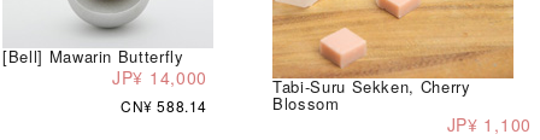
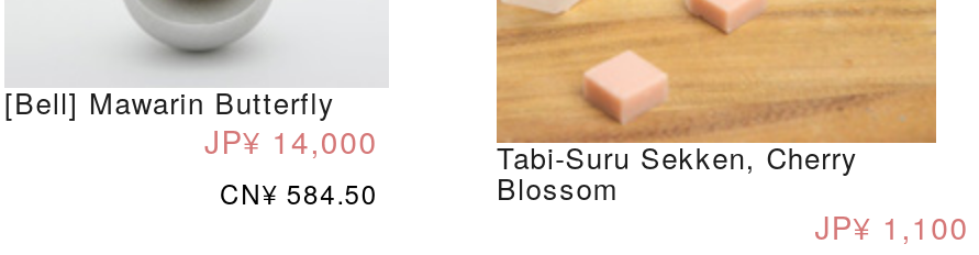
- CN¥ 588.14
+ CN¥ 584.50
